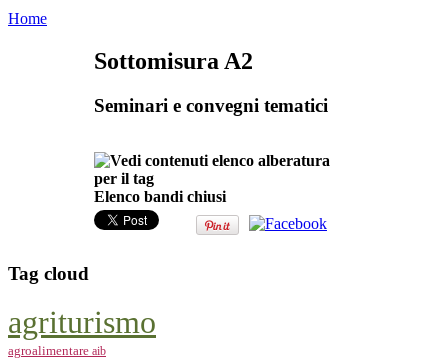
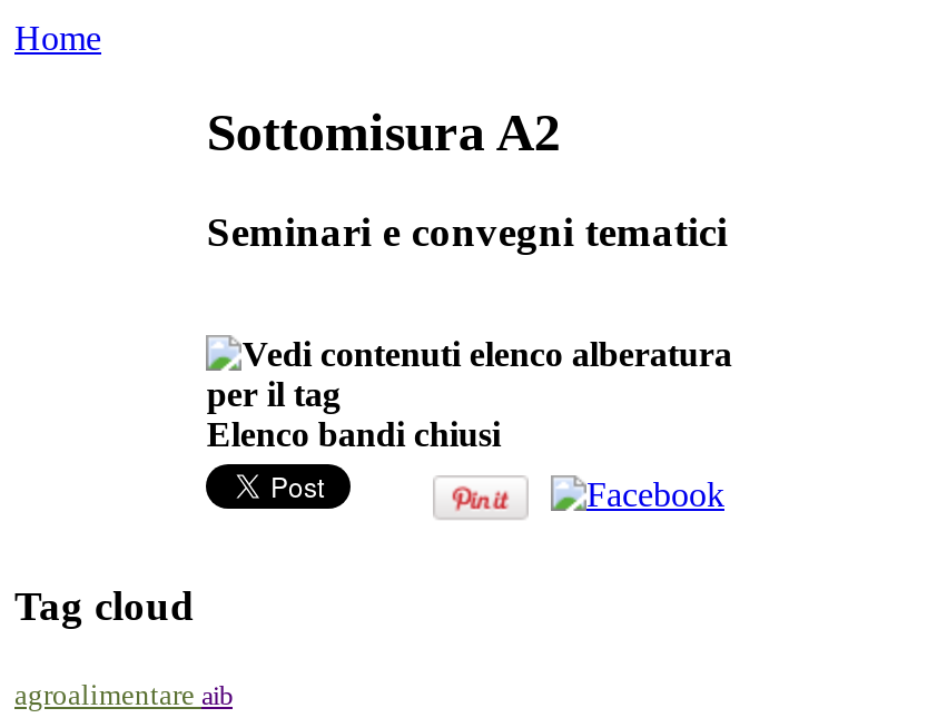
- agriturismo
